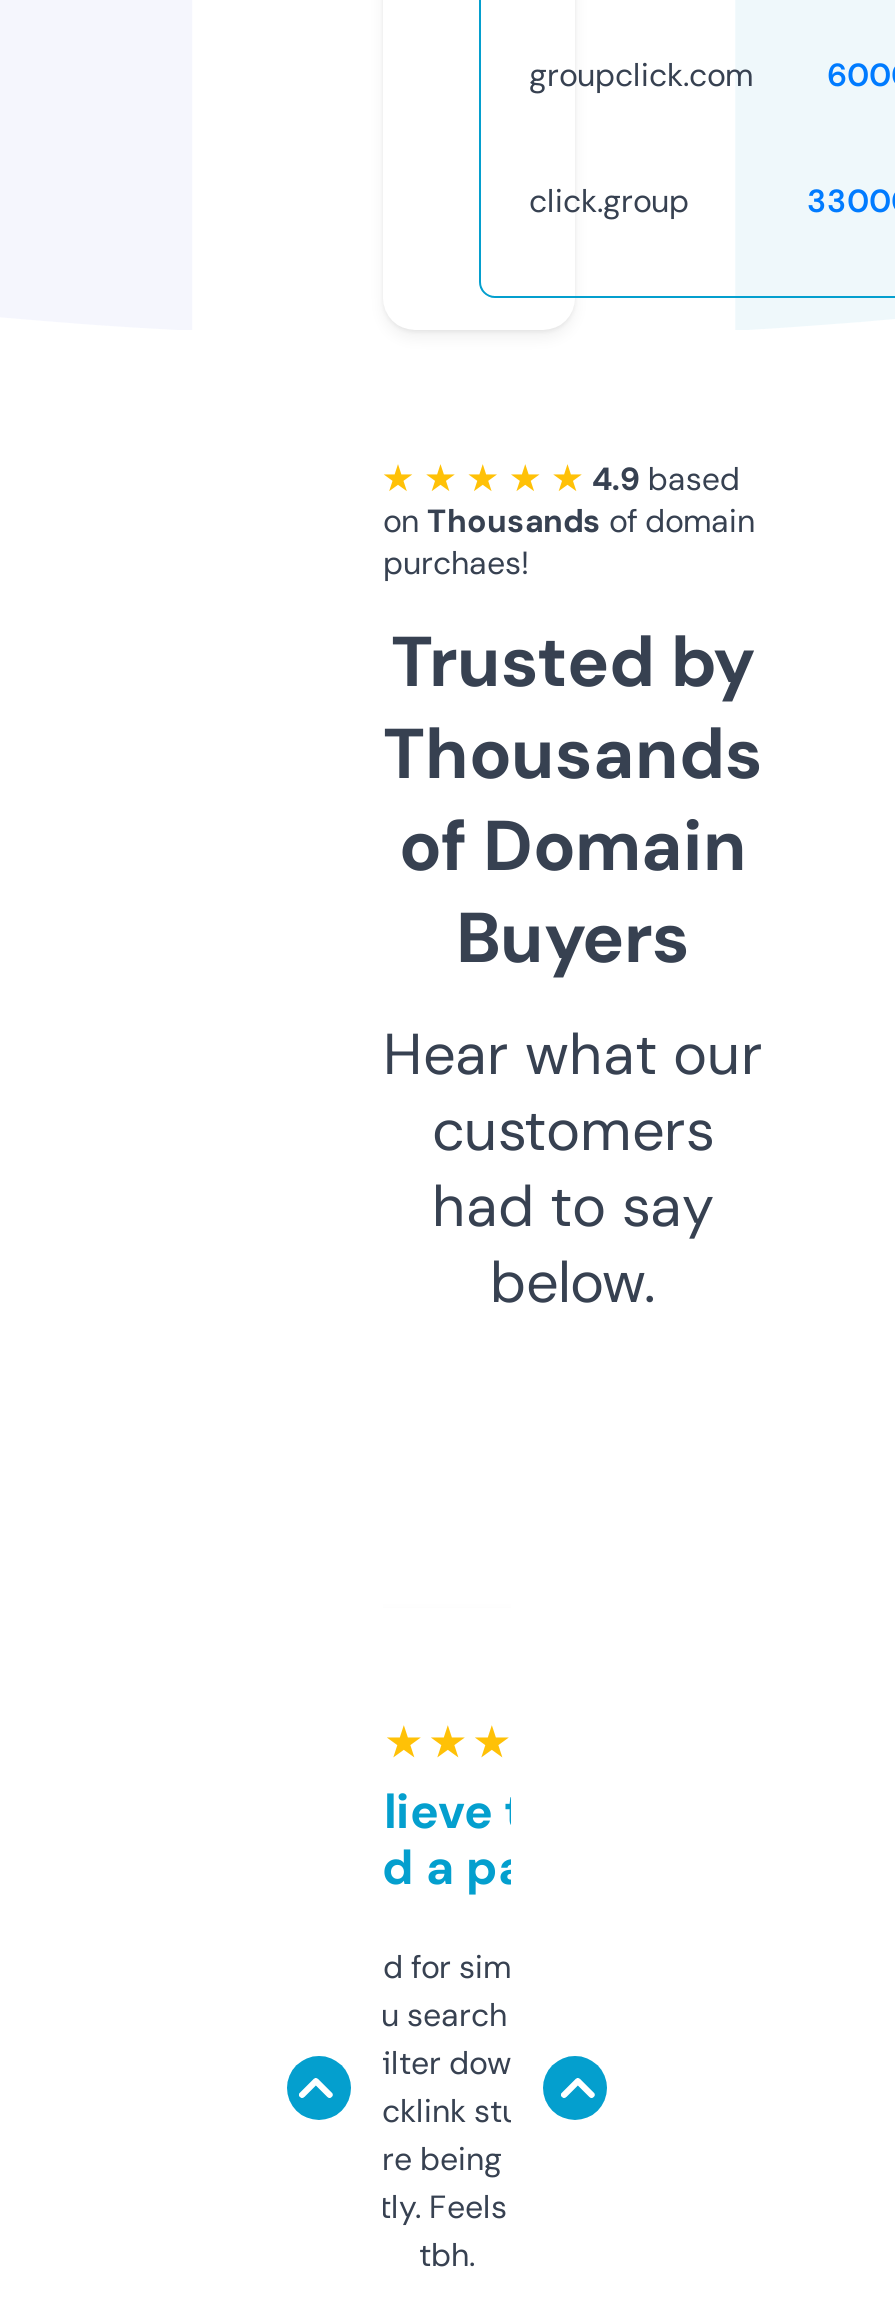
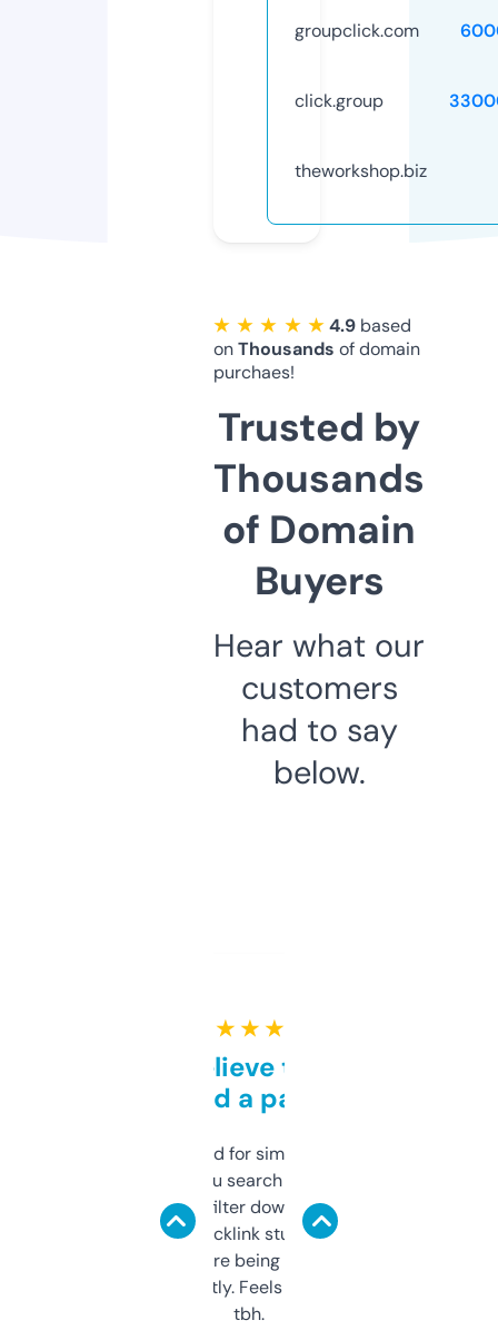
+ theworkshop.biz
